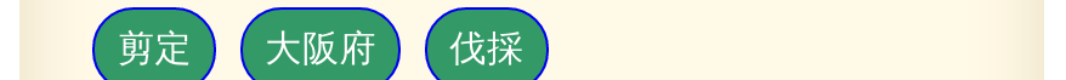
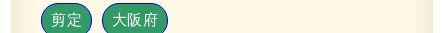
- 伐採
